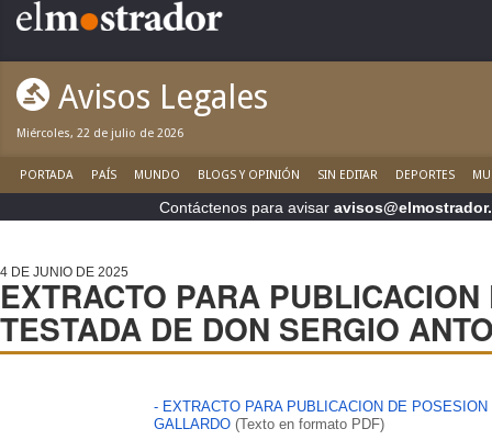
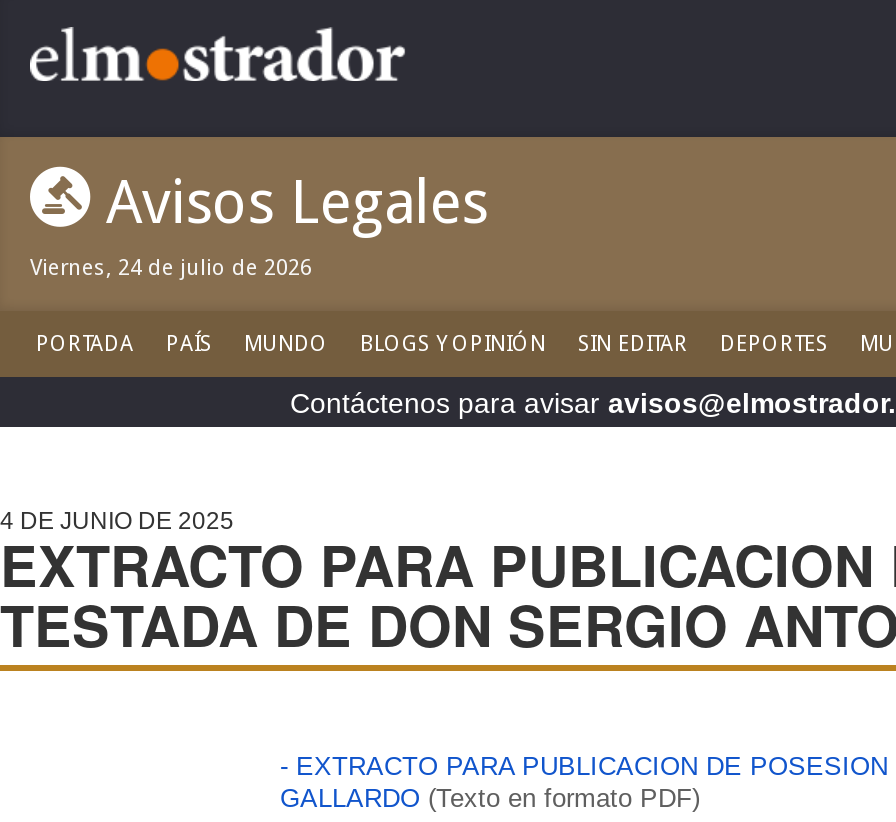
- Miércoles, 22 de julio de 2026
+ Viernes, 24 de julio de 2026
